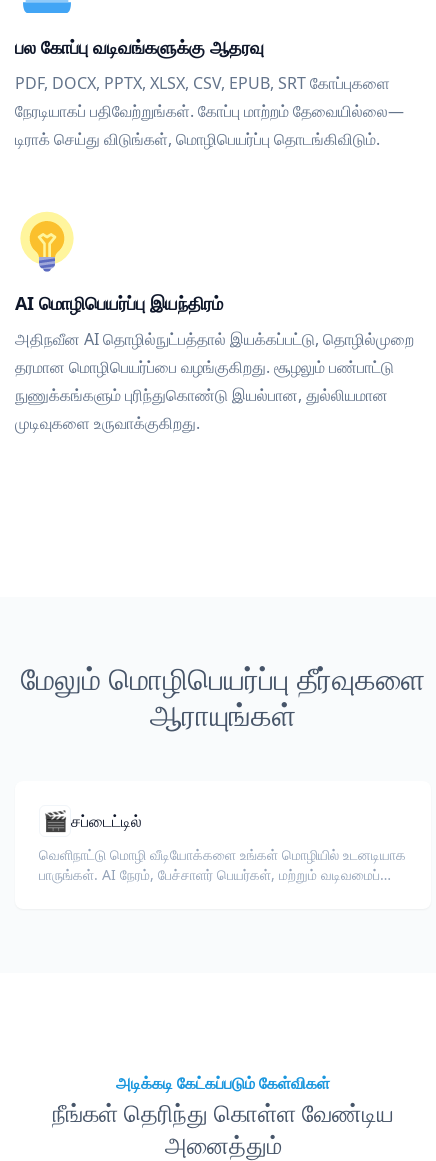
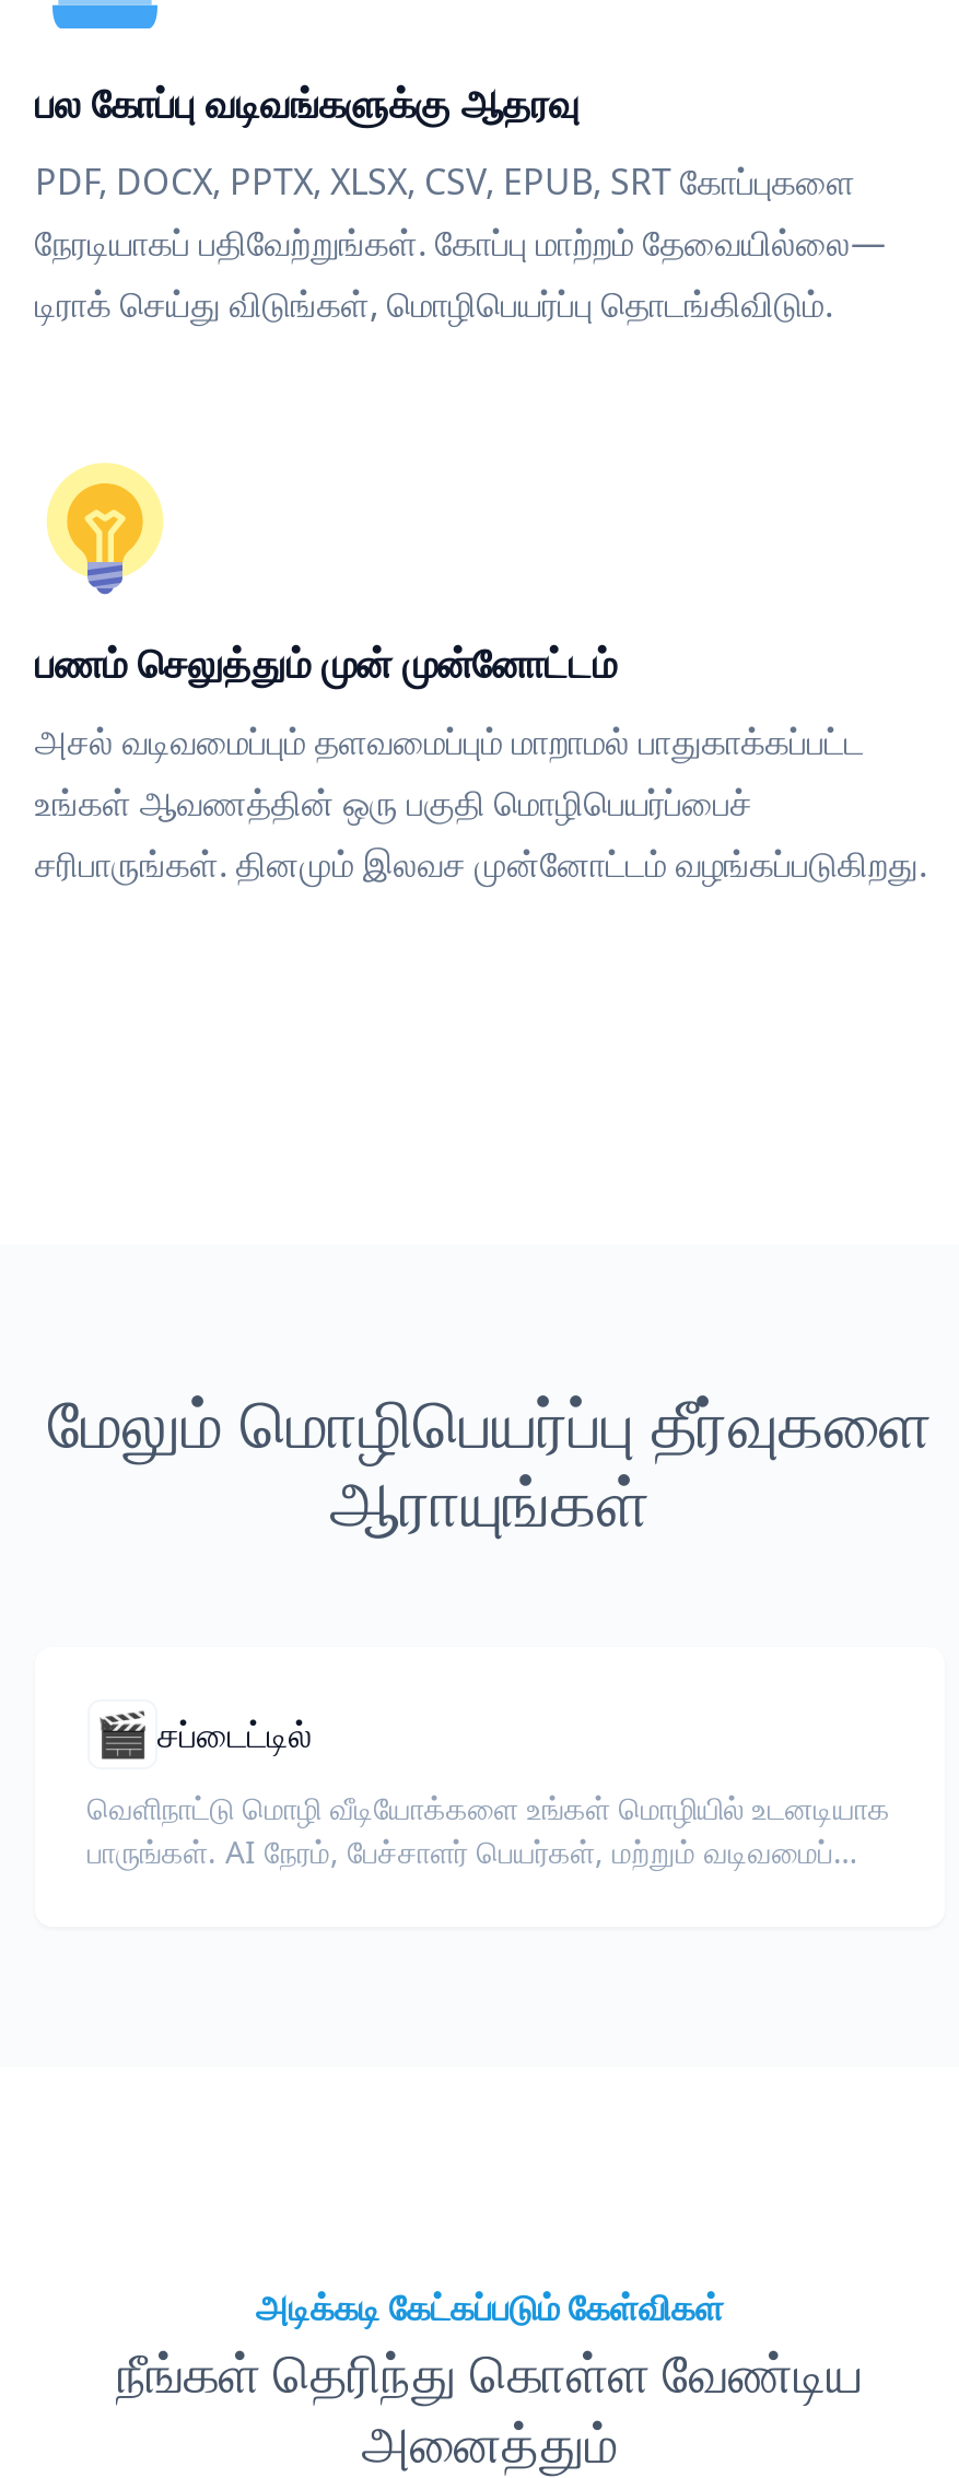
- AI மொழிபெயர்ப்பு இயந்திரம்
+ பணம் செலுத்தும் முன் முன்னோட்டம்

- அதிநவீன AI தொழில்நுட்பத்தால் இயக்கப்பட்டு, தொழில்முறை
- தரமான மொழிபெயர்ப்பை வழங்குகிறது. சூழலும் பண்பாட்டு
- நுணுக்கங்களும் புரிந்துகொண்டு இயல்பான, துல்லியமான
- முடிவுகளை உருவாக்குகிறது.
+ அசல் வடிவமைப்பும் தளவமைப்பும் மாறாமல் பாதுகாக்கப்பட்ட
+ உங்கள் ஆவணத்தின் ஒரு பகுதி மொழிபெயர்ப்பைச்
+ சரிபாருங்கள். தினமும் இலவச முன்னோட்டம் வழங்கப்படுகிறது.
